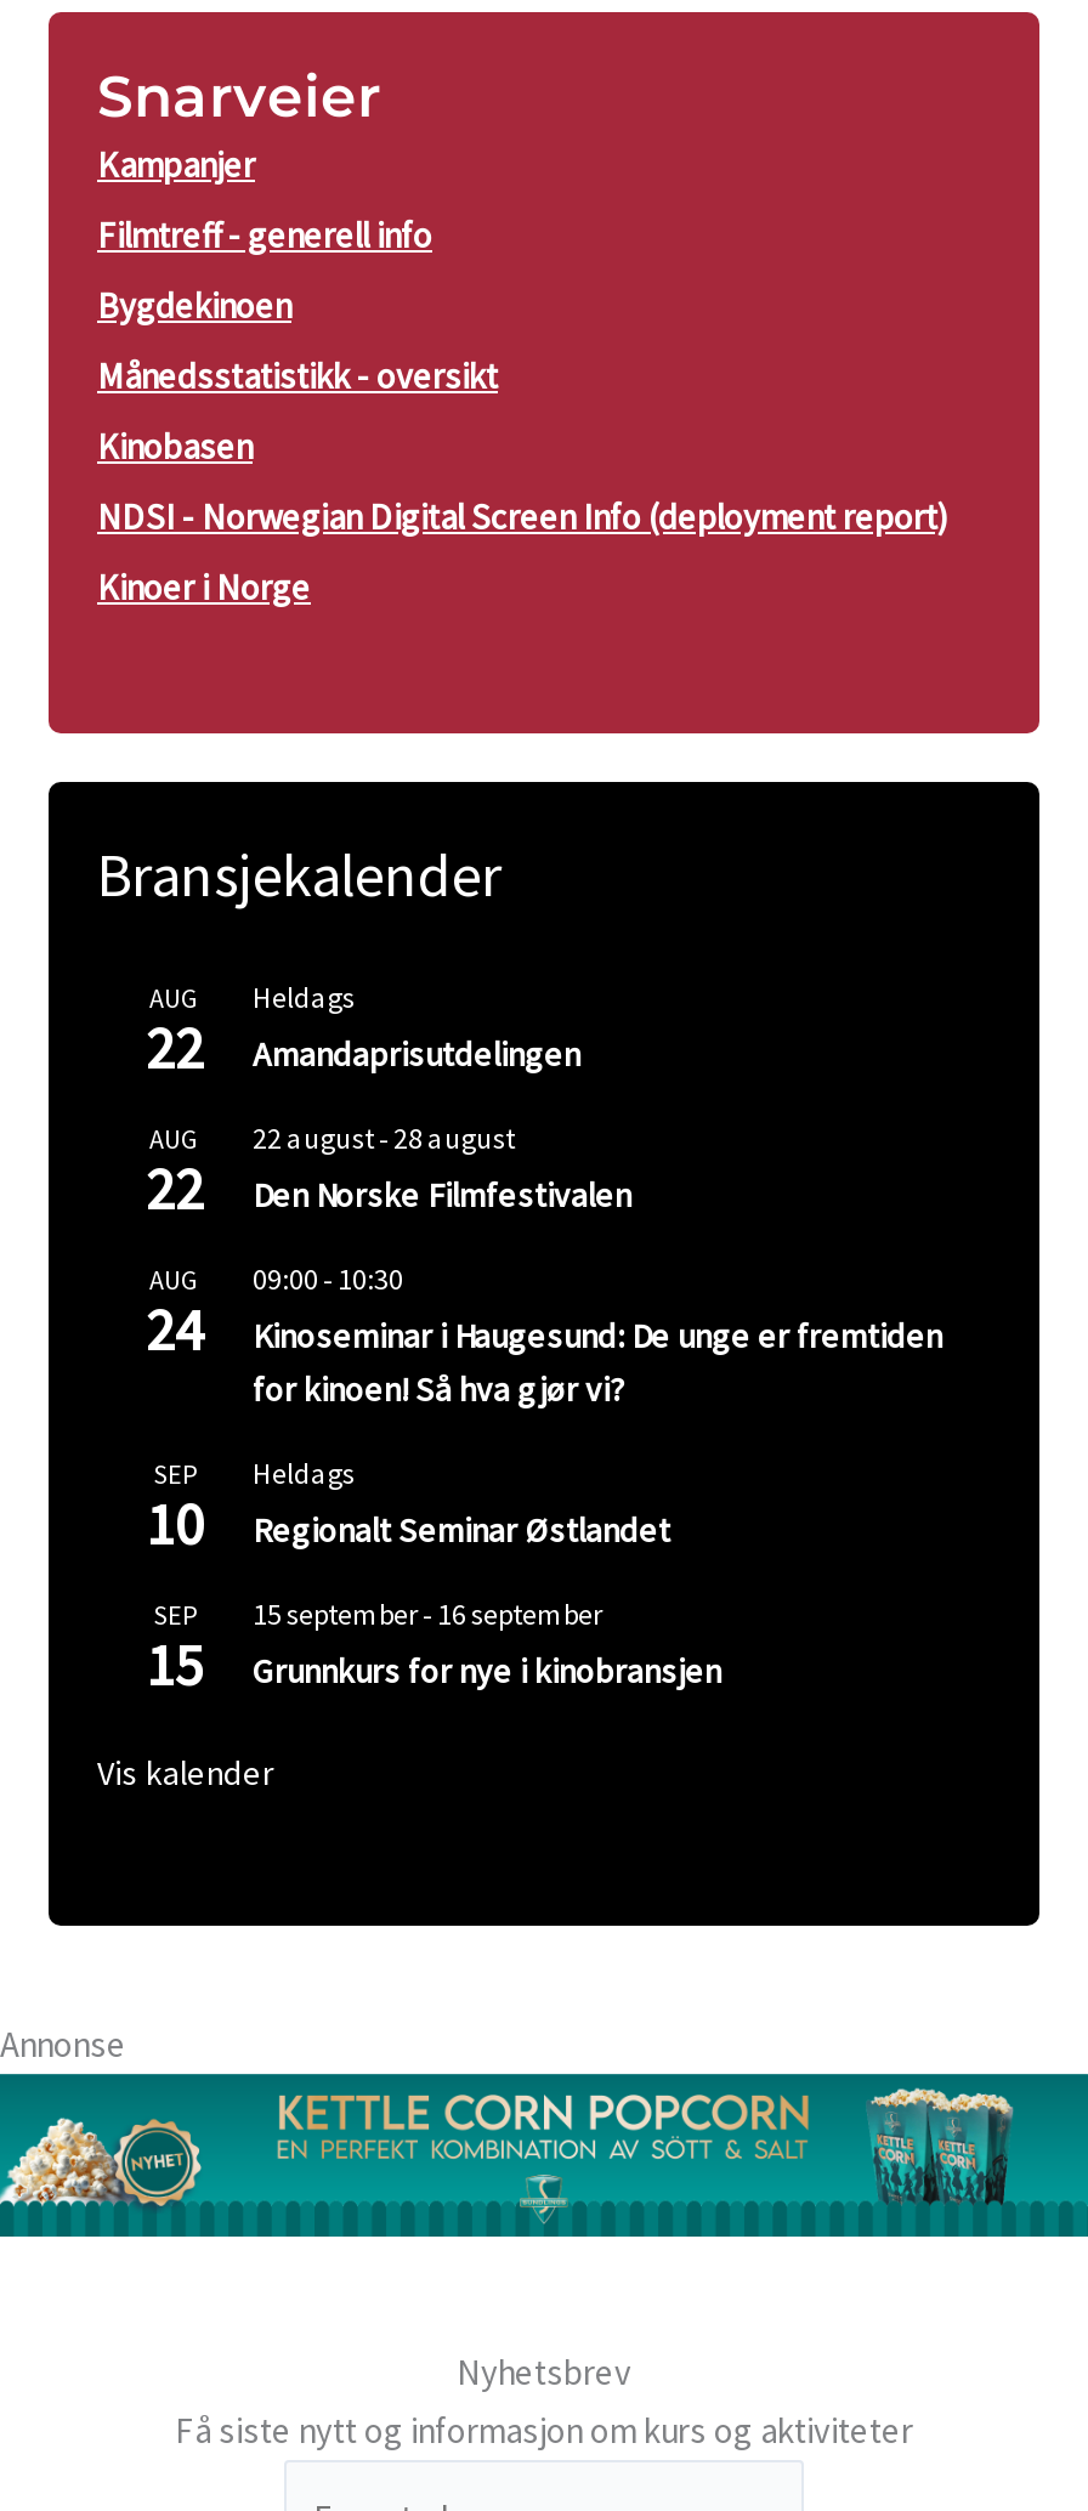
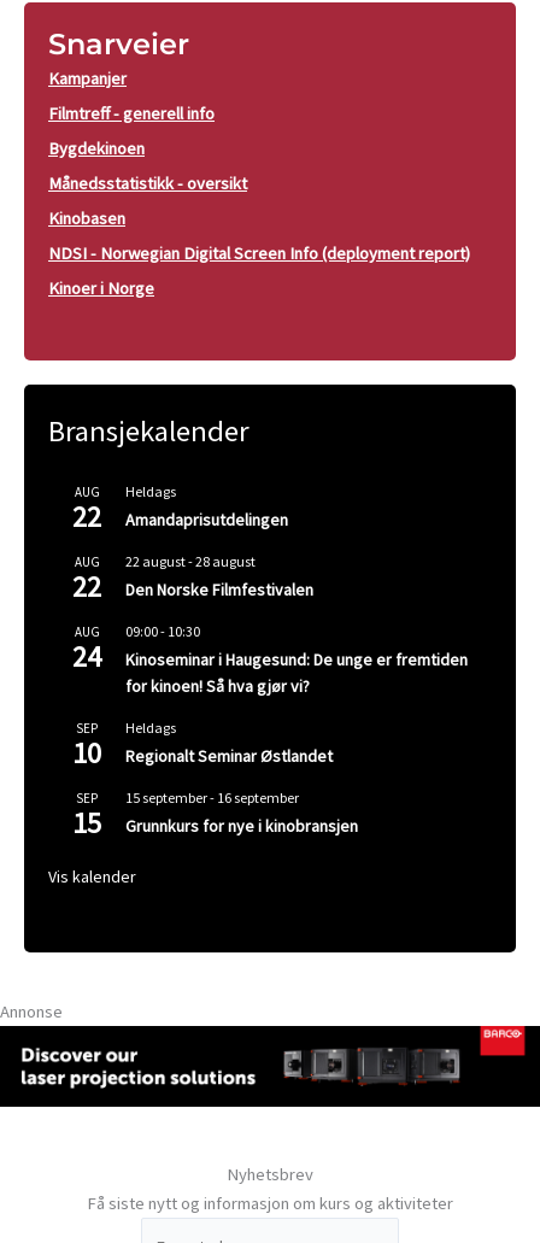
- [image]
+ [image]
